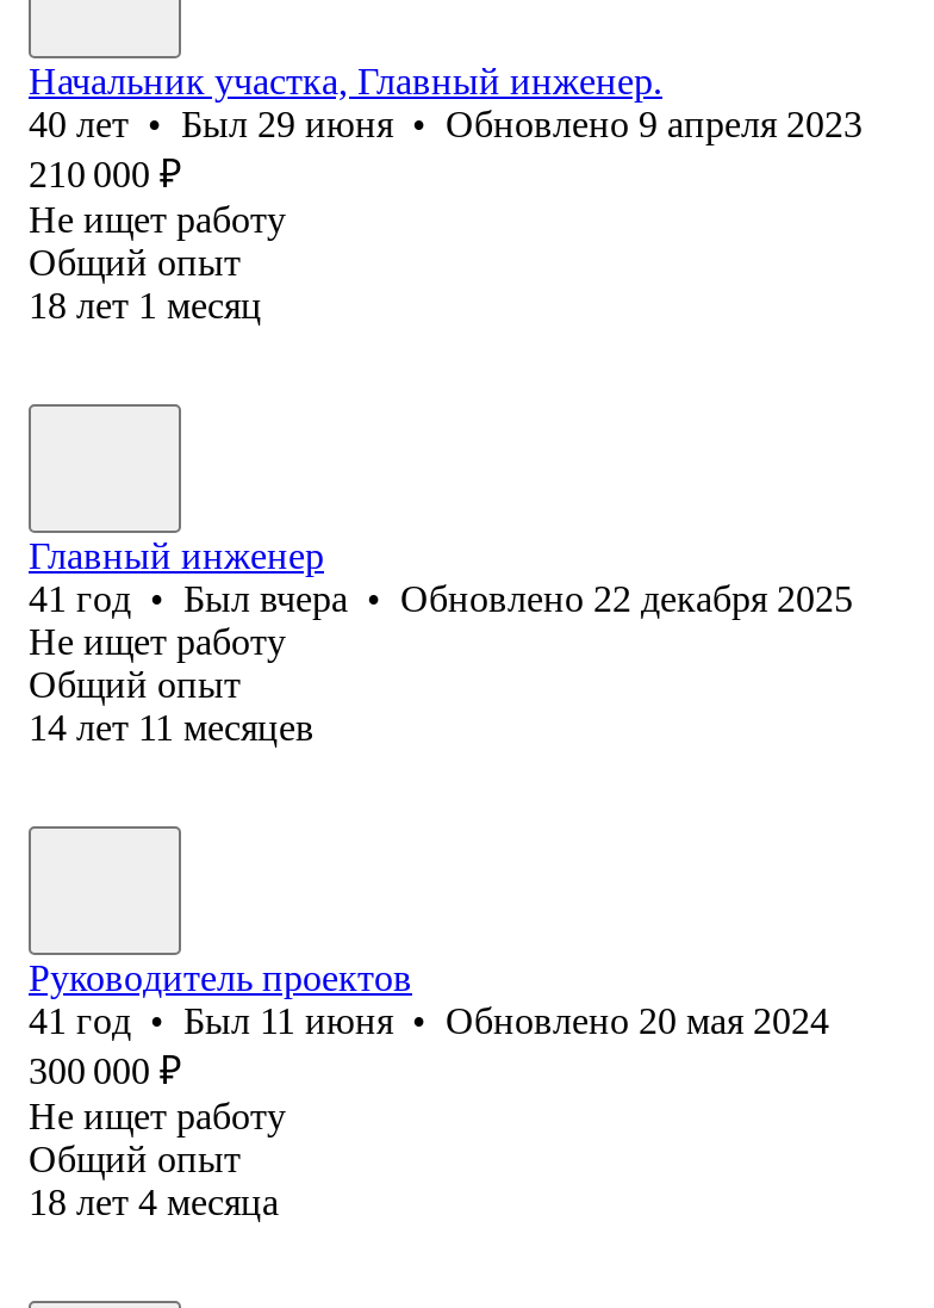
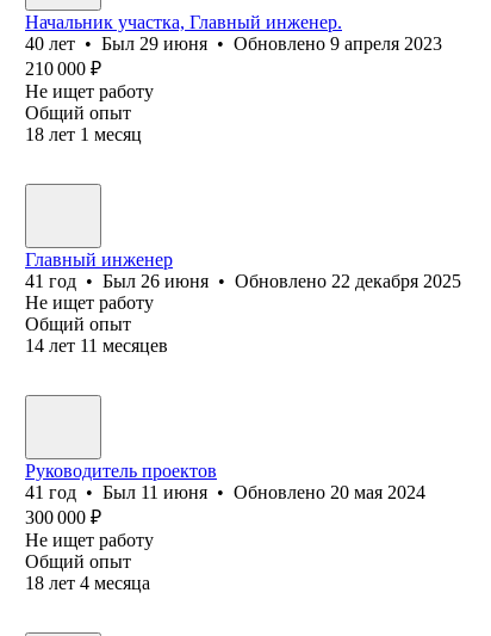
- 41 год • Был вчера • Обновлено 22 декабря 2025
+ 41 год • Был 26 июня • Обновлено 22 декабря 2025
